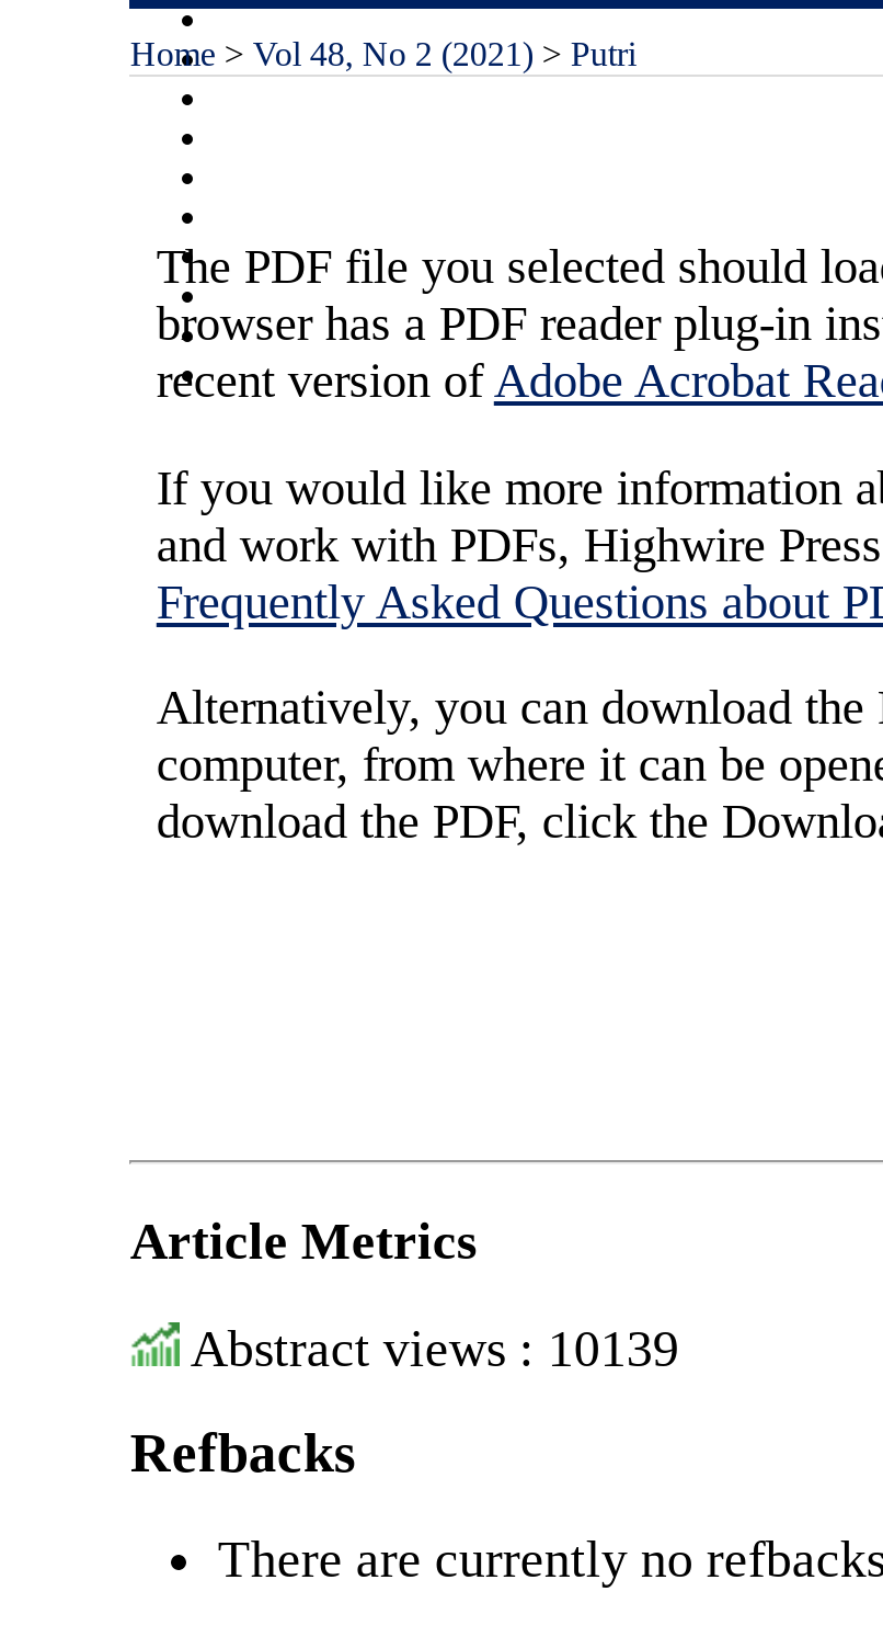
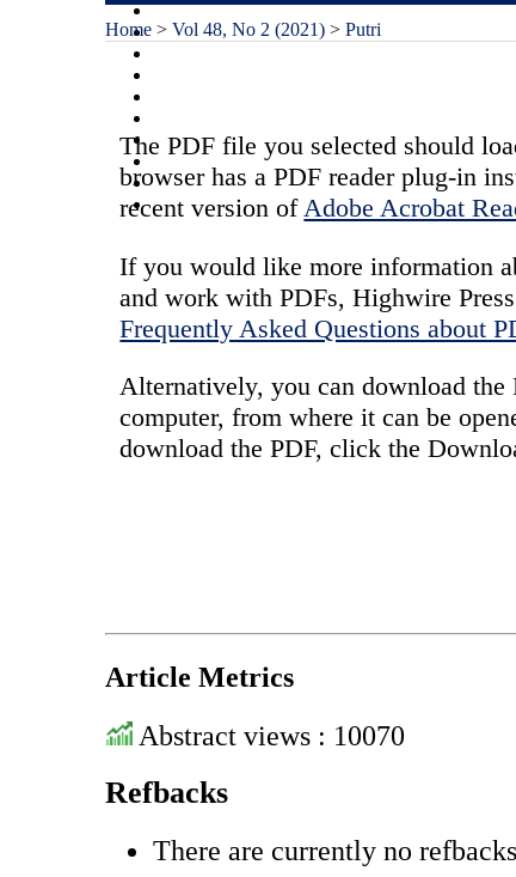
- Abstract views : 10139
+ Abstract views : 10070
